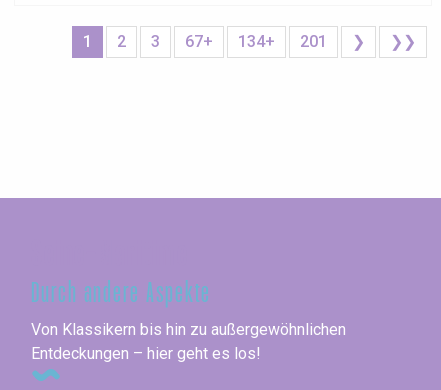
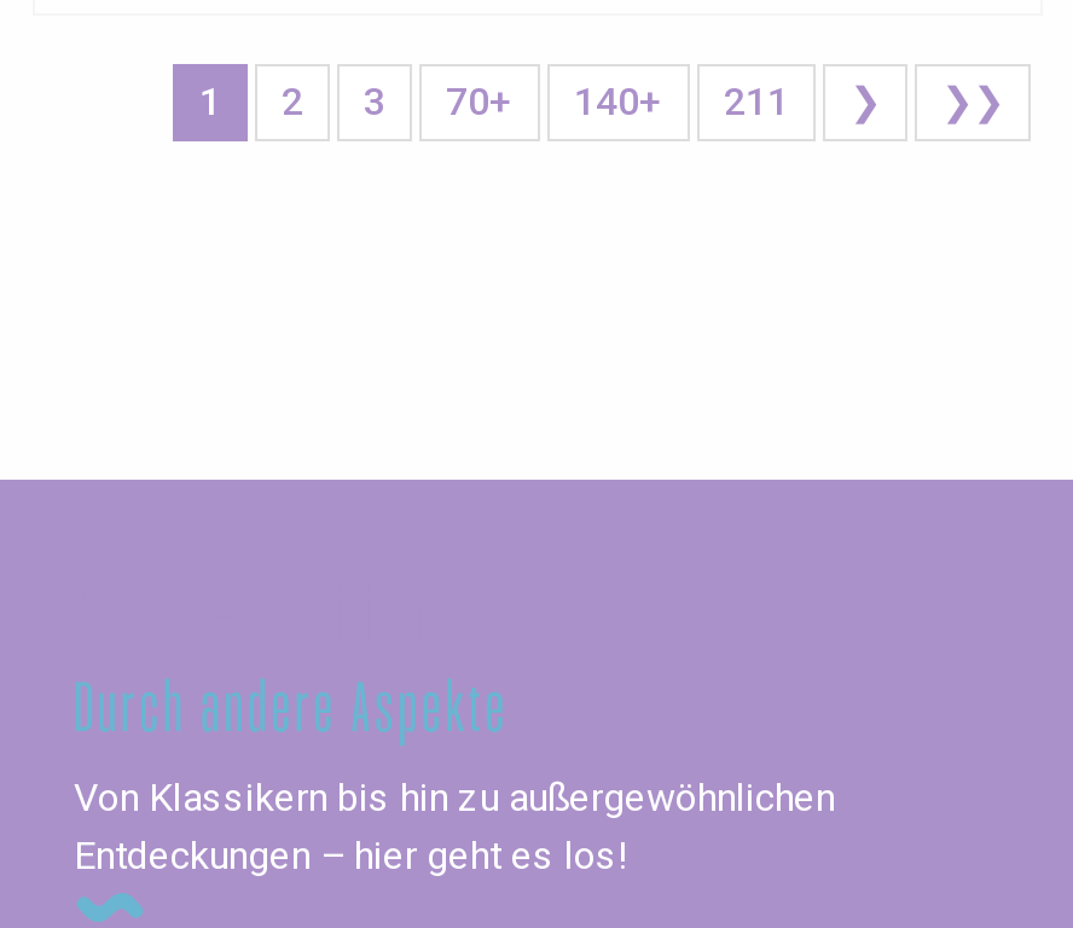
- 67+
+ 70+

- 134+
+ 140+

- 201
+ 211
